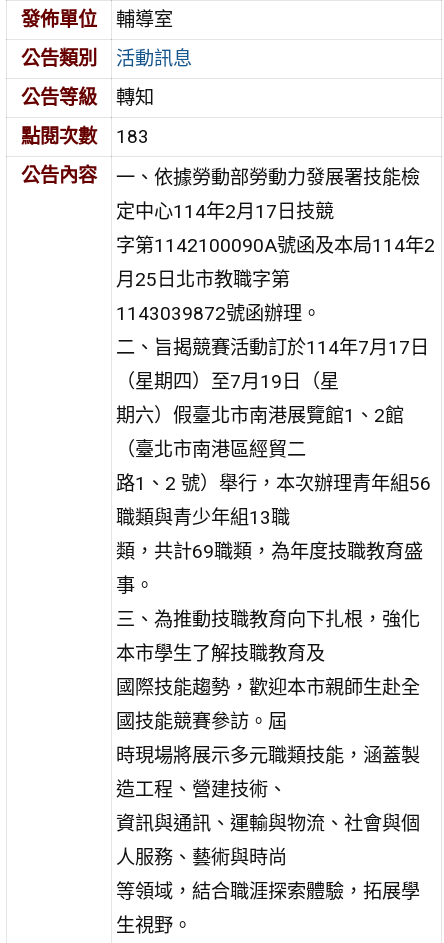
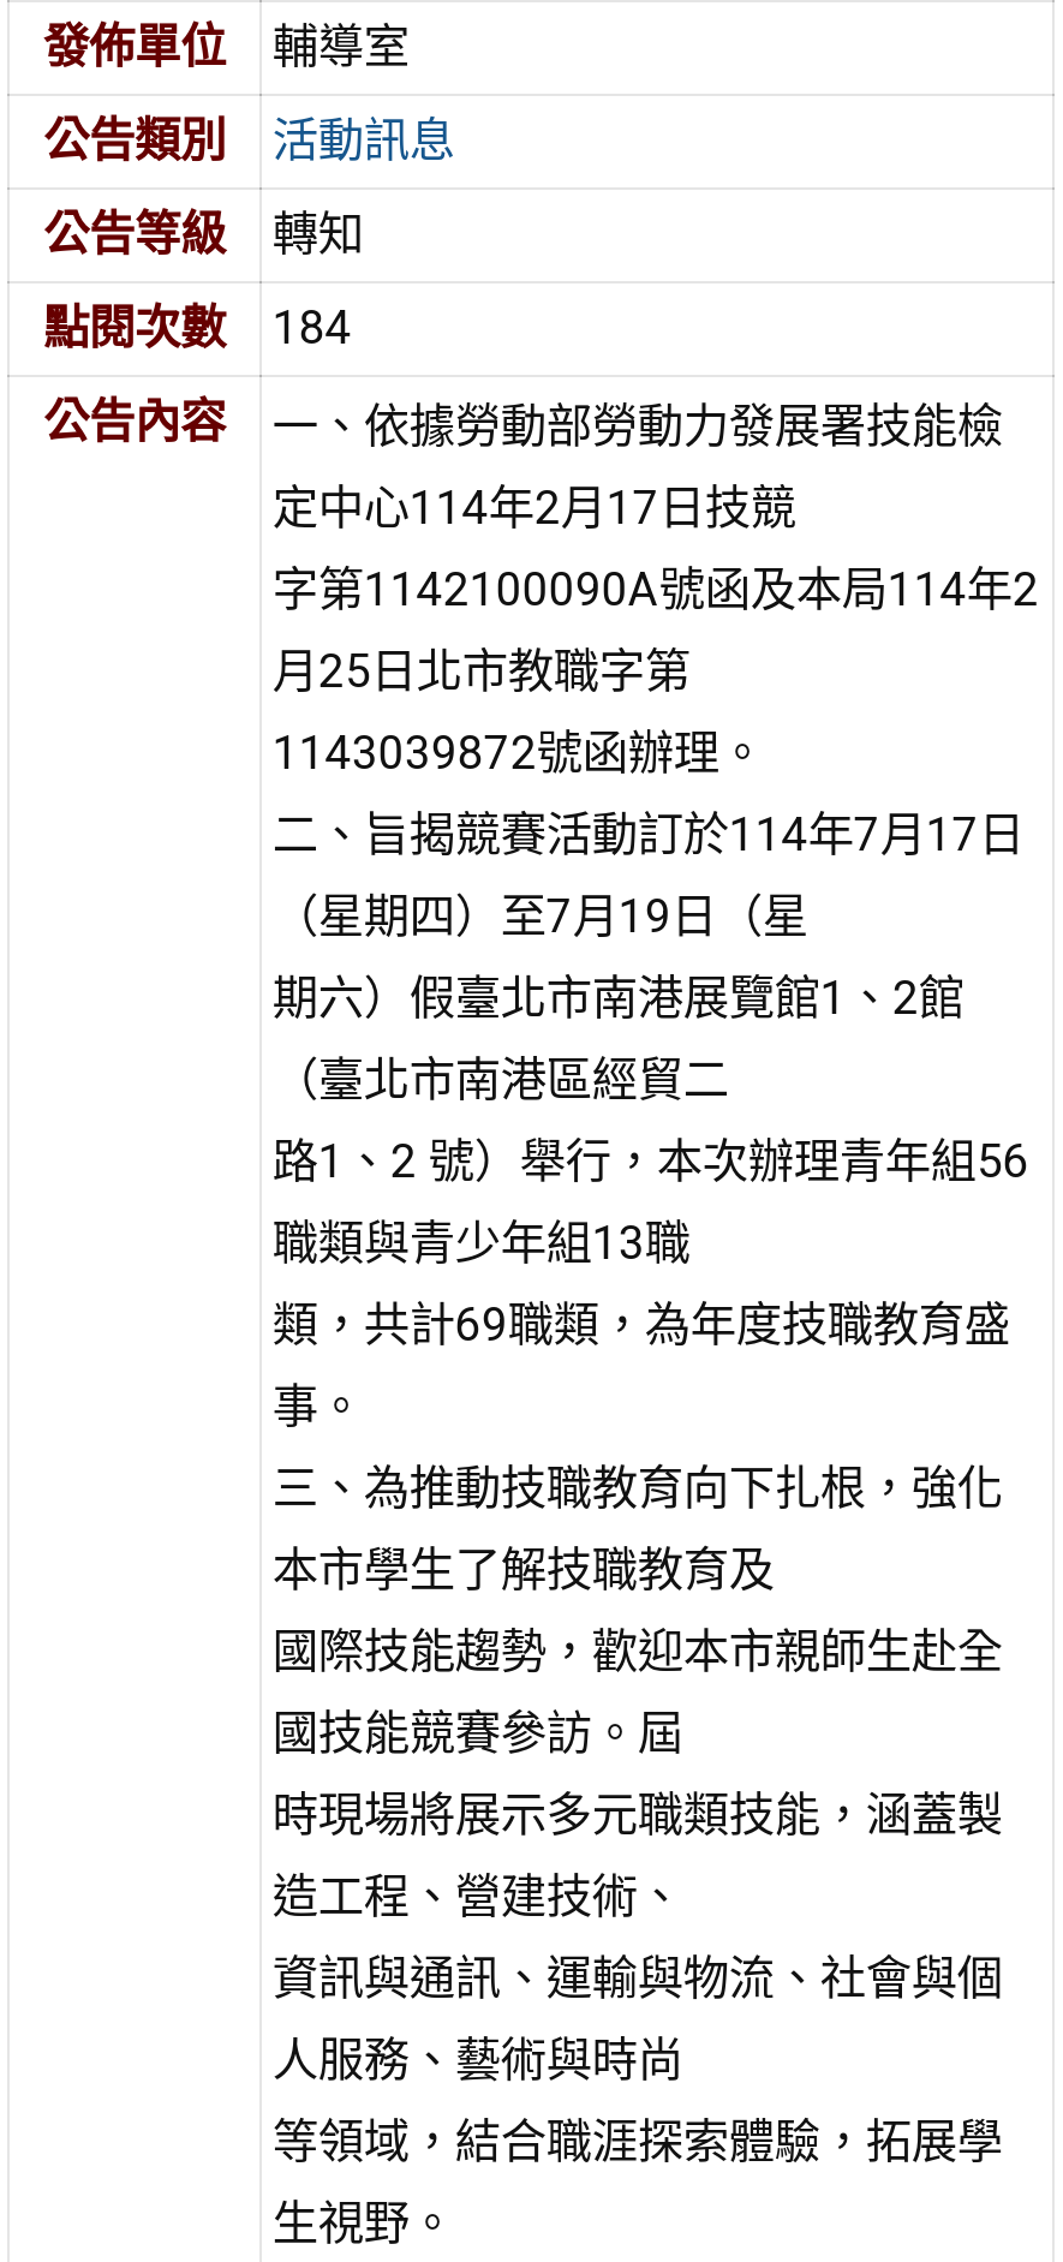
- 點閱次數 183
+ 點閱次數 184
